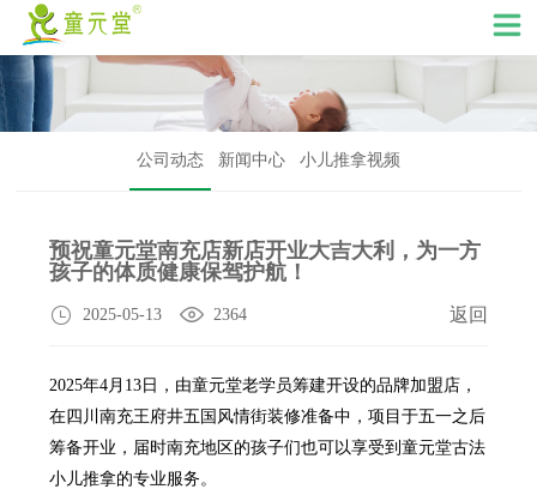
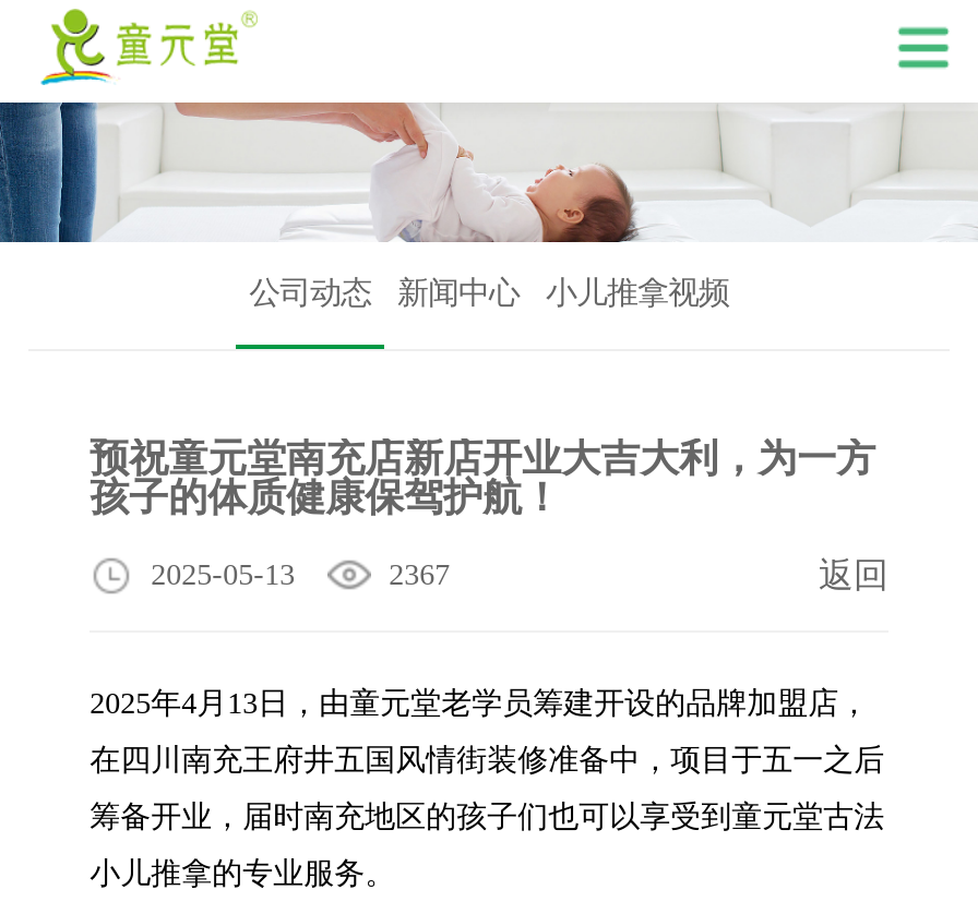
- 2364
+ 2367
